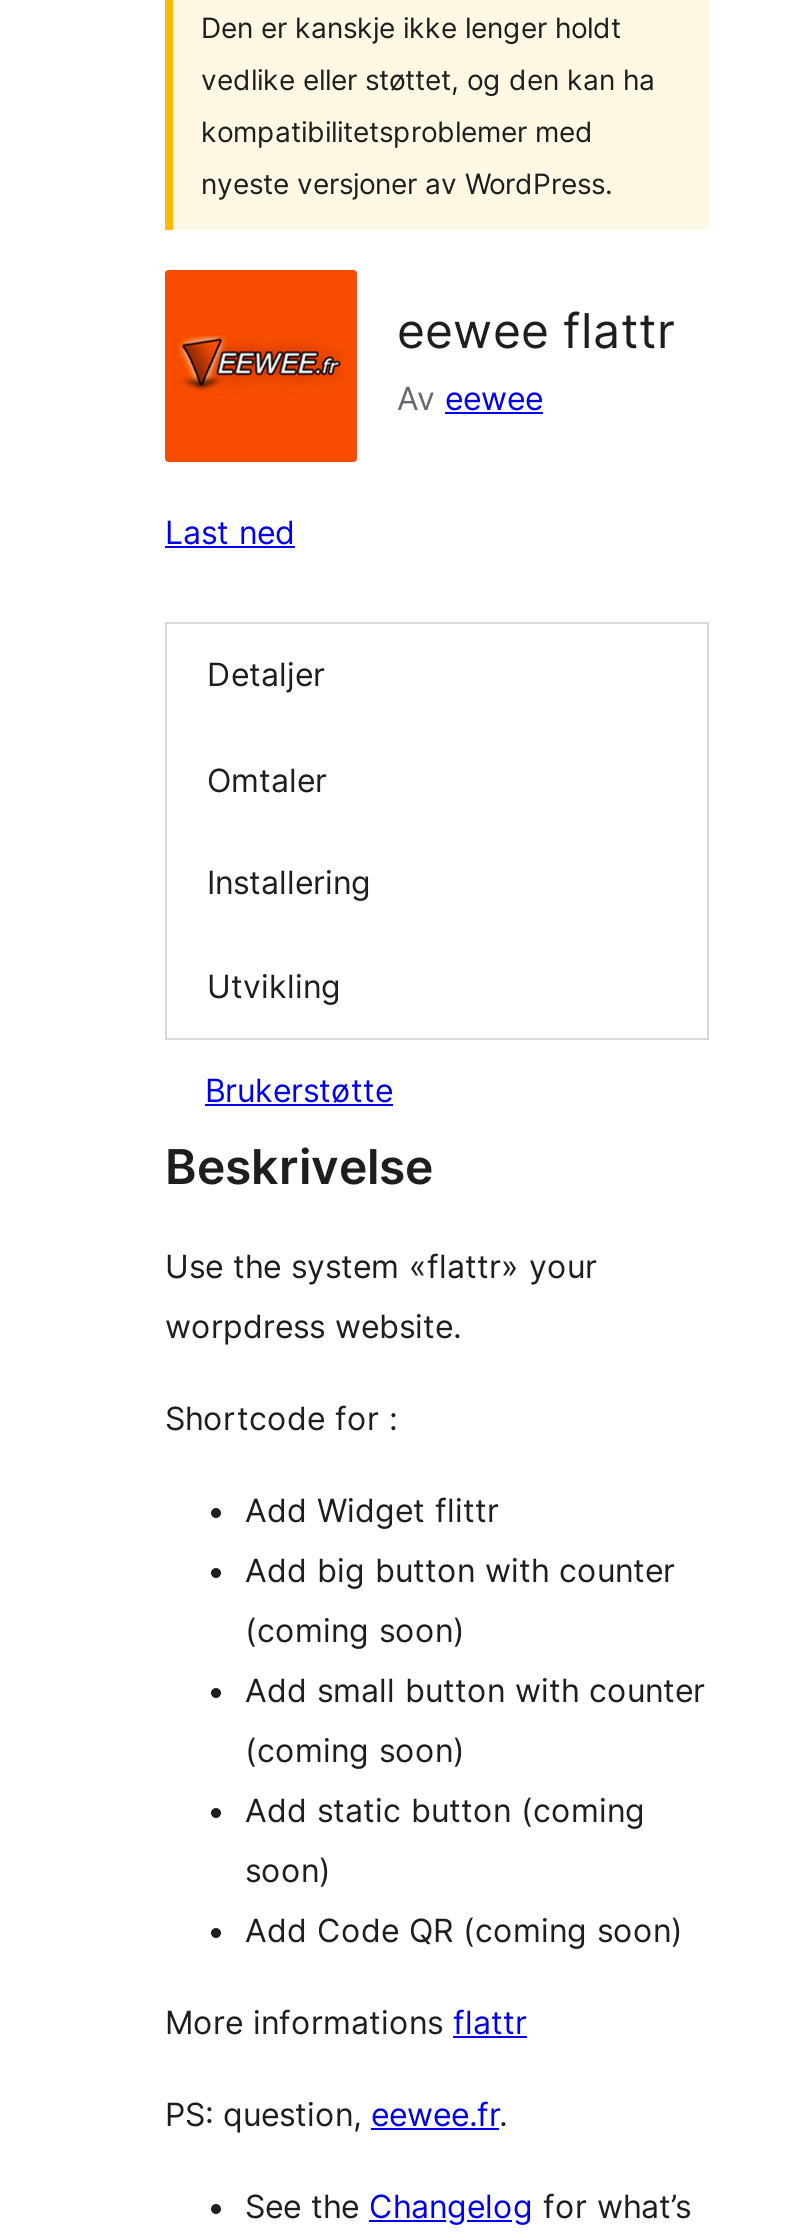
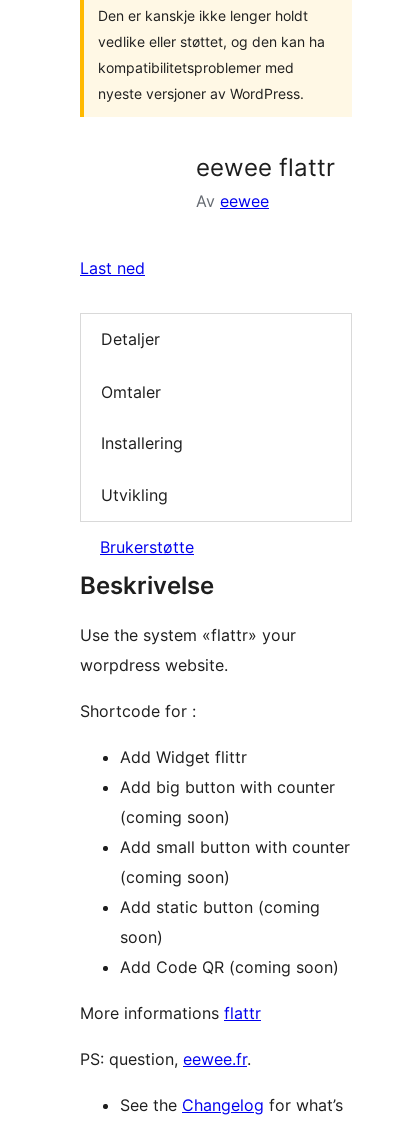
- [image]
